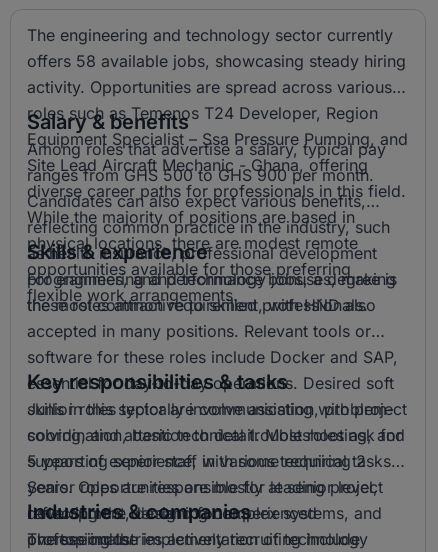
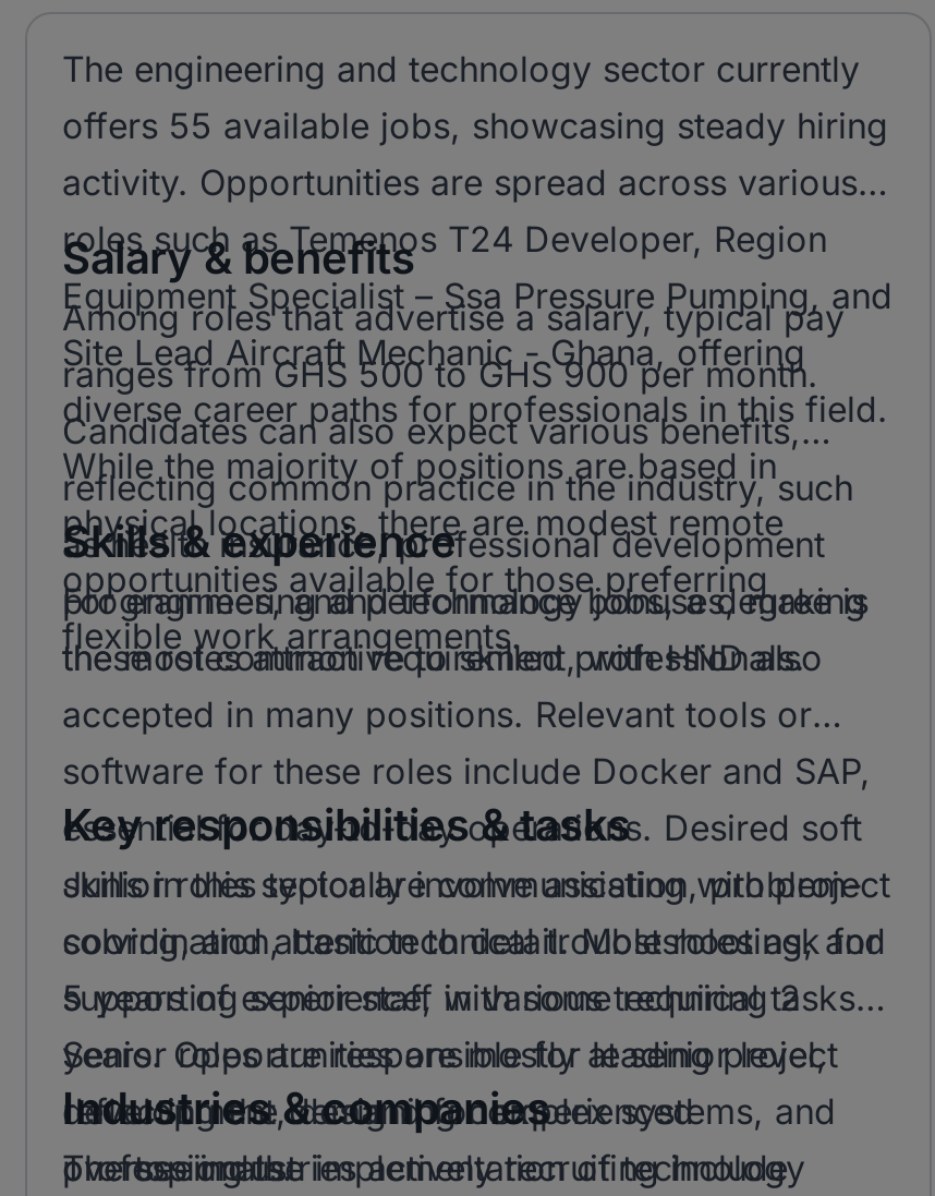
- offers 58 available jobs, showcasing steady hiring
+ offers 55 available jobs, showcasing steady hiring
